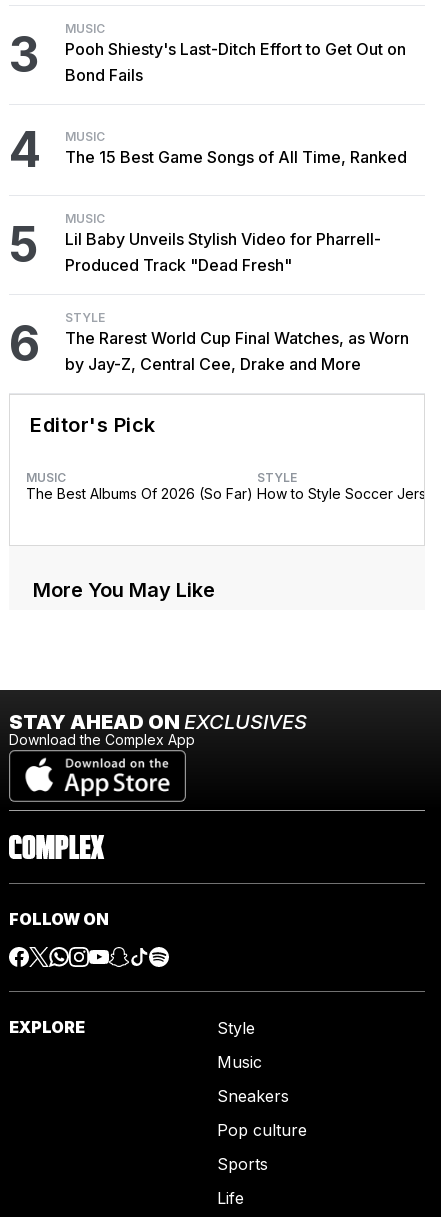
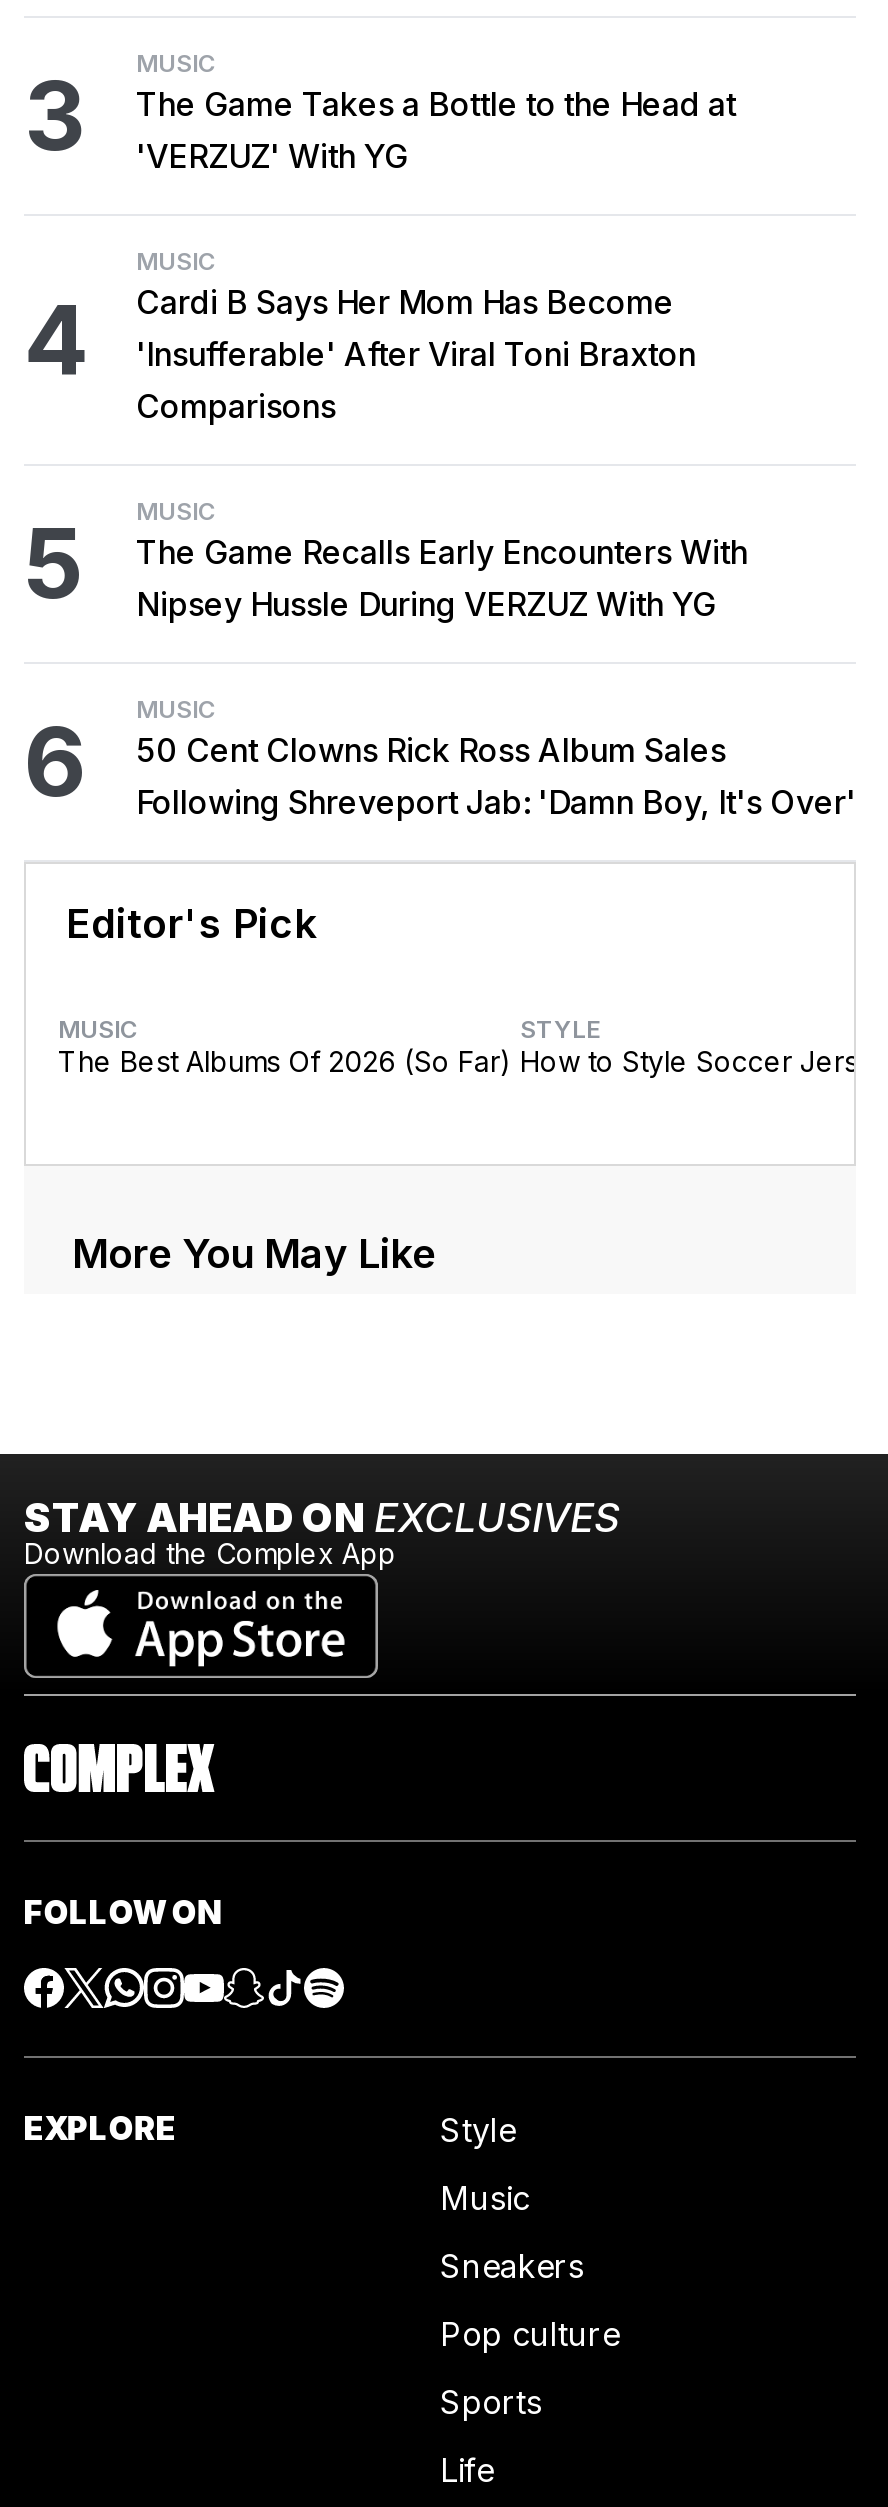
- Pooh Shiesty's Last-Ditch Effort to Get Out on
- Bond Fails
+ The Game Takes a Bottle to the Head at
+ 'VERZUZ' With YG

- The 15 Best Game Songs of All Time, Ranked
+ Cardi B Says Her Mom Has Become
+ 'Insufferable' After Viral Toni Braxton
+ Comparisons

- Lil Baby Unveils Stylish Video for Pharrell-
- Produced Track "Dead Fresh"
+ The Game Recalls Early Encounters With
+ Nipsey Hussle During VERZUZ With YG

- STYLE
- The Rarest World Cup Final Watches, as Worn
- by Jay-Z, Central Cee, Drake and More
+ MUSIC
+ 50 Cent Clowns Rick Ross Album Sales
+ Following Shreveport Jab: 'Damn Boy, It's Over'
